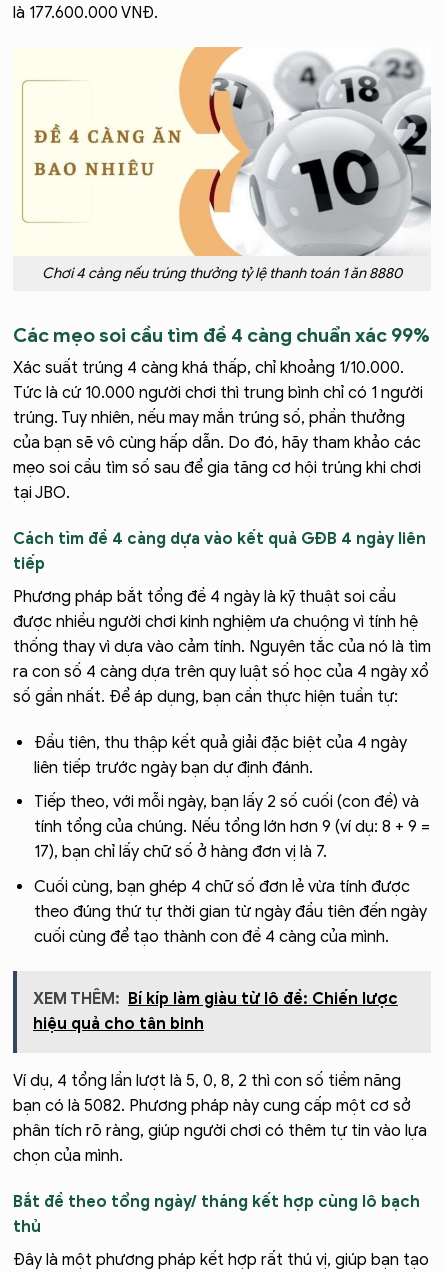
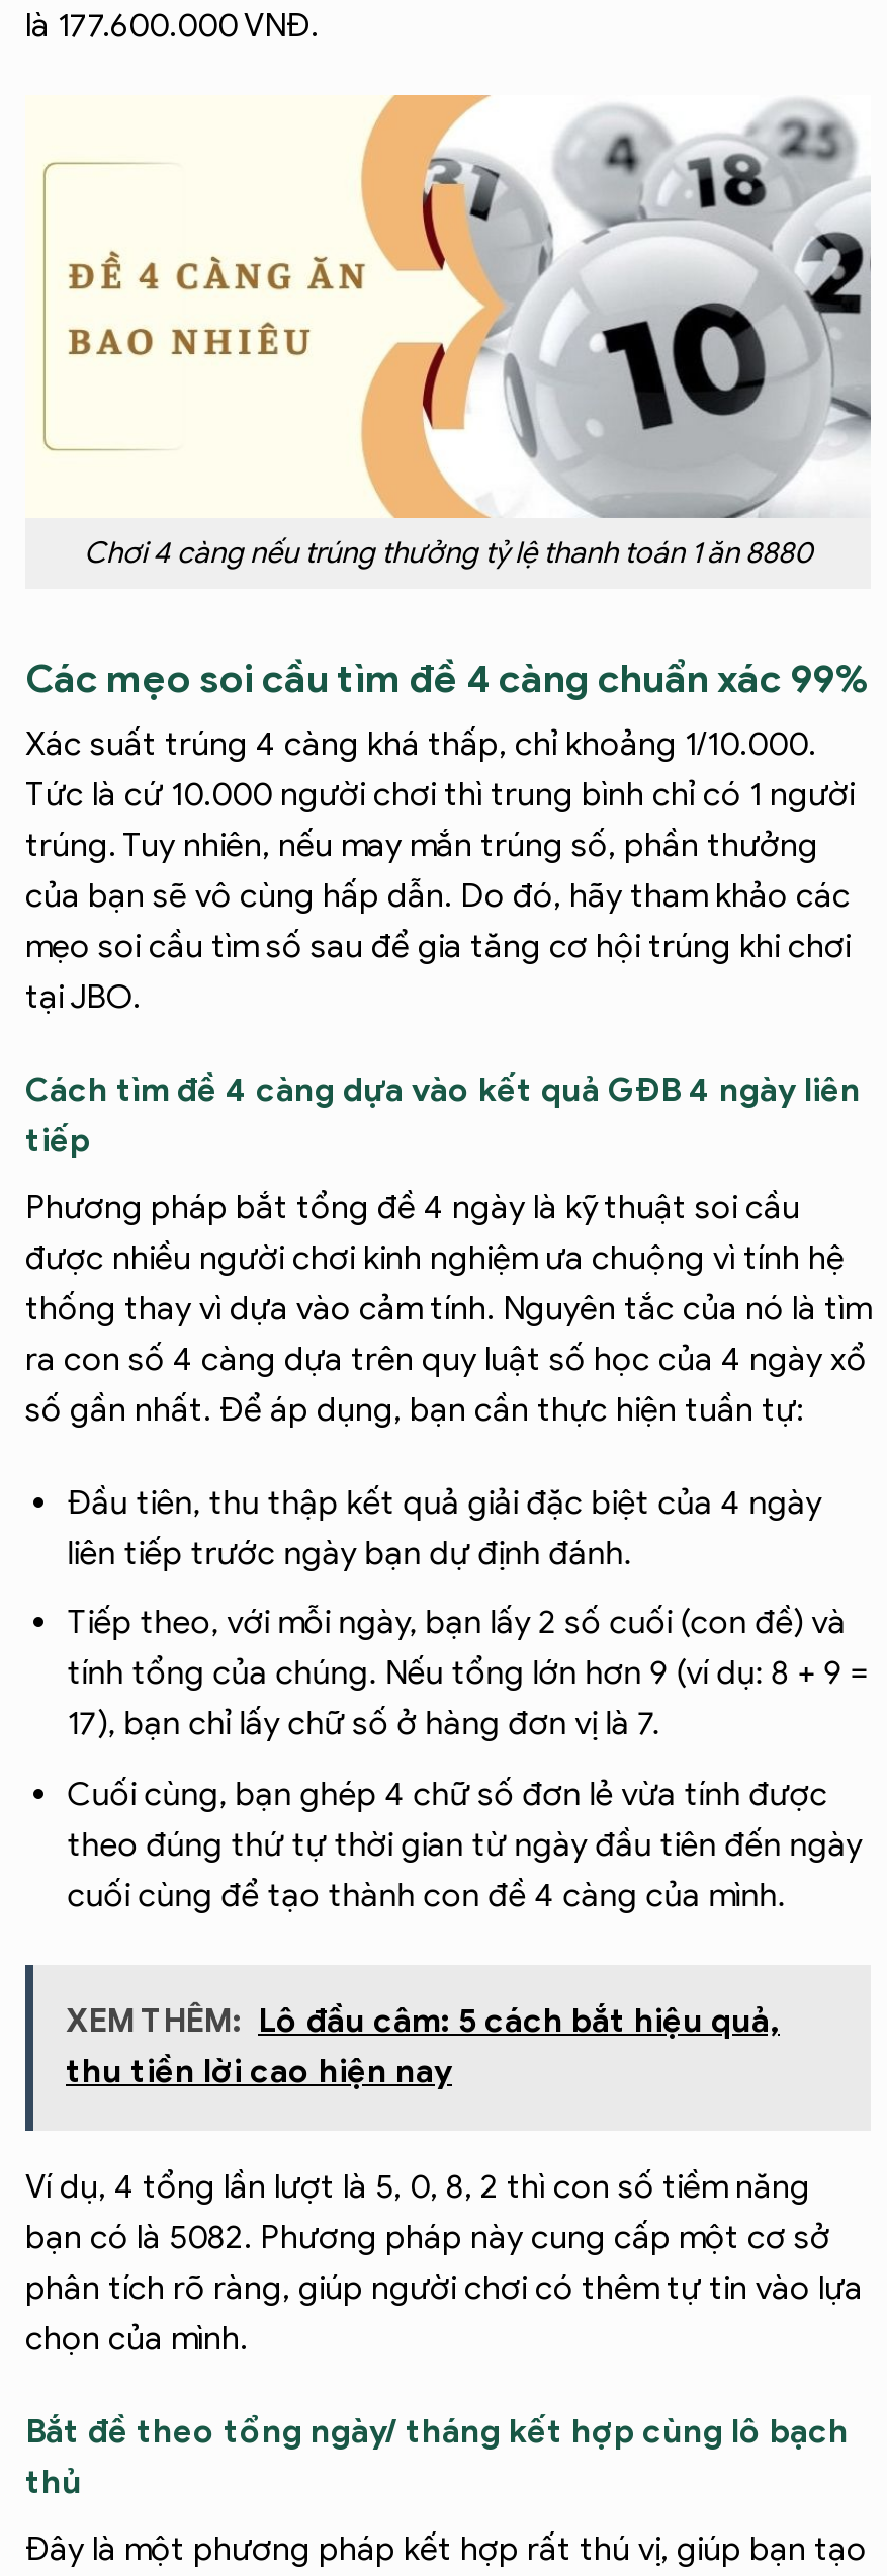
- XEM THÊM: Bí kíp làm giàu từ lô đề: Chiến lược
- hiệu quả cho tân binh
+ XEM THÊM: Lô đầu câm: 5 cách bắt hiệu quả,
+ thu tiền lời cao hiện nay
